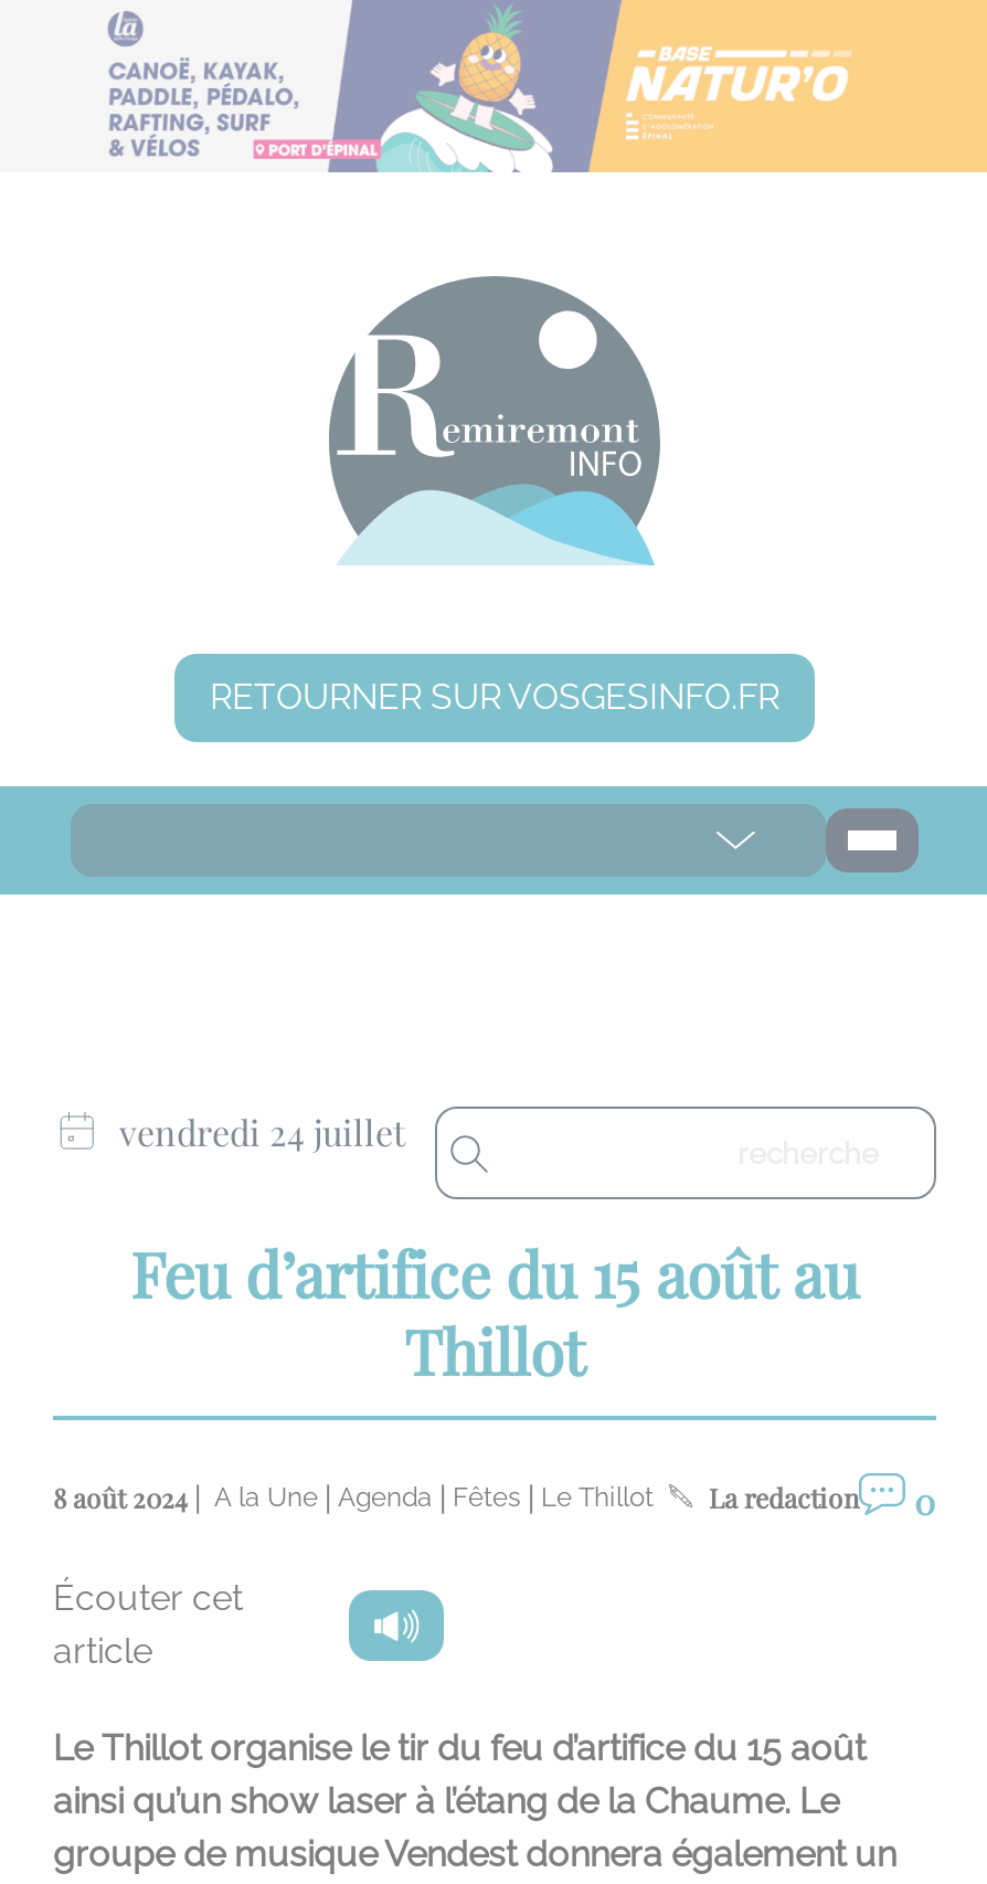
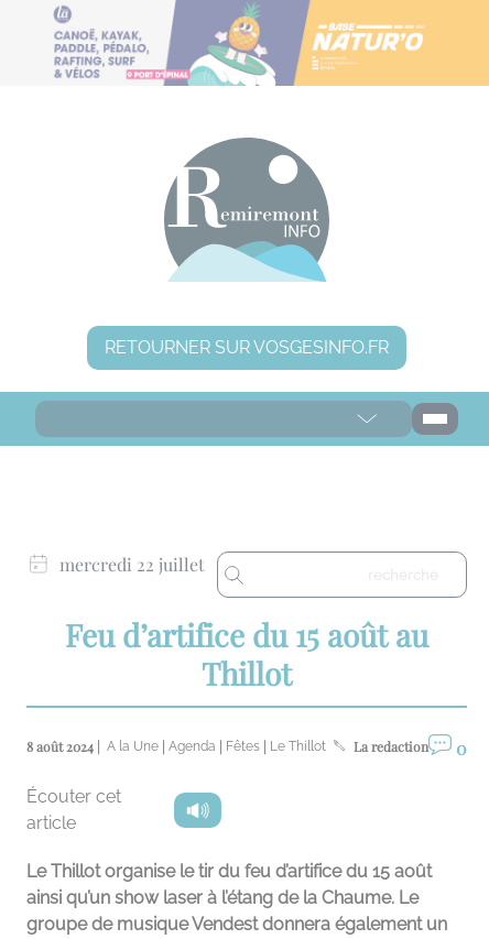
- vendredi 24 juillet
+ mercredi 22 juillet
